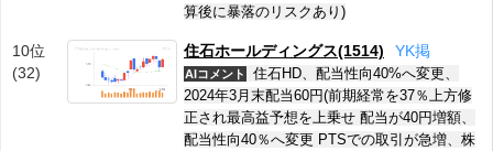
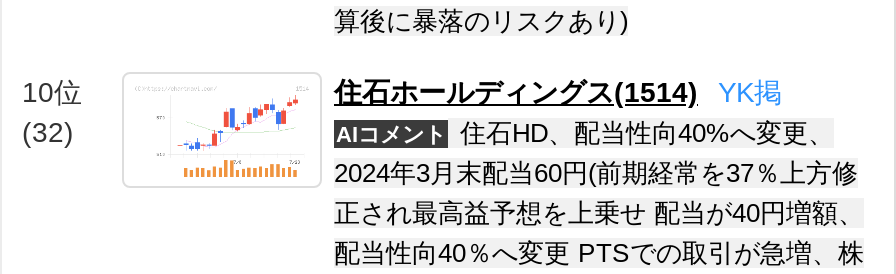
- [image]
+ [image]
